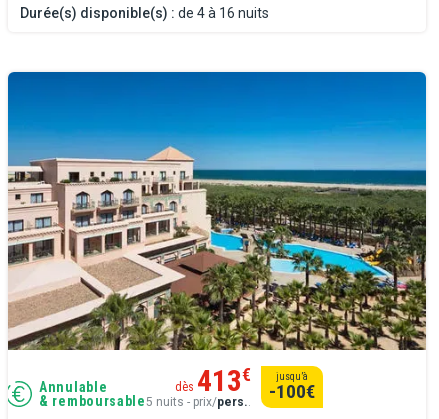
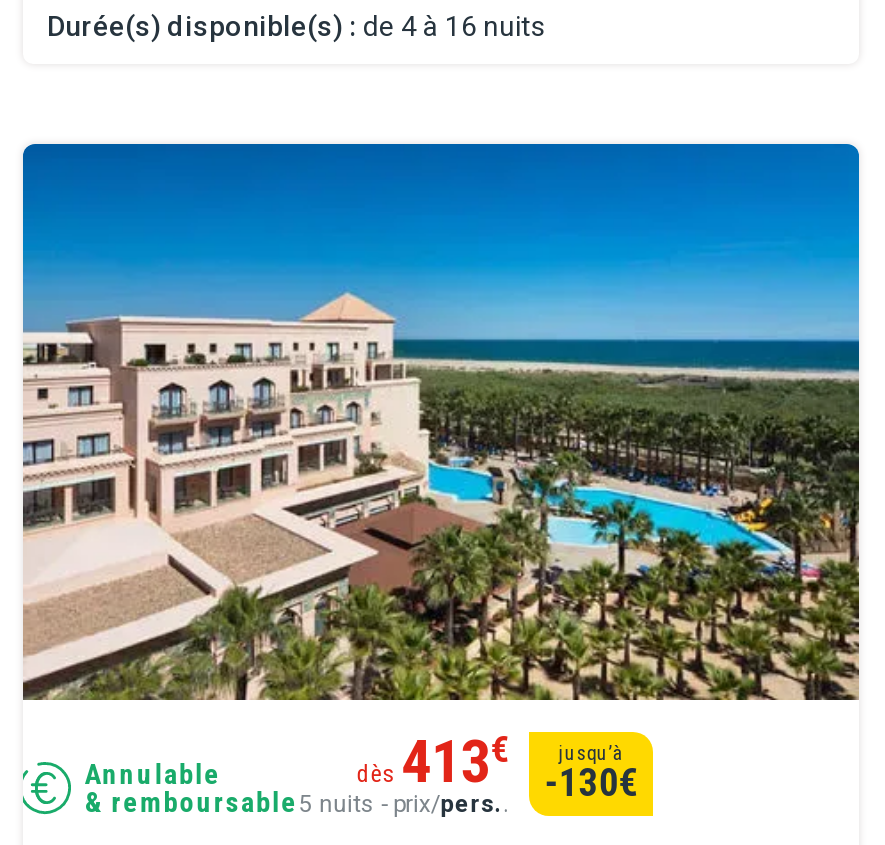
- -100€
+ -130€
